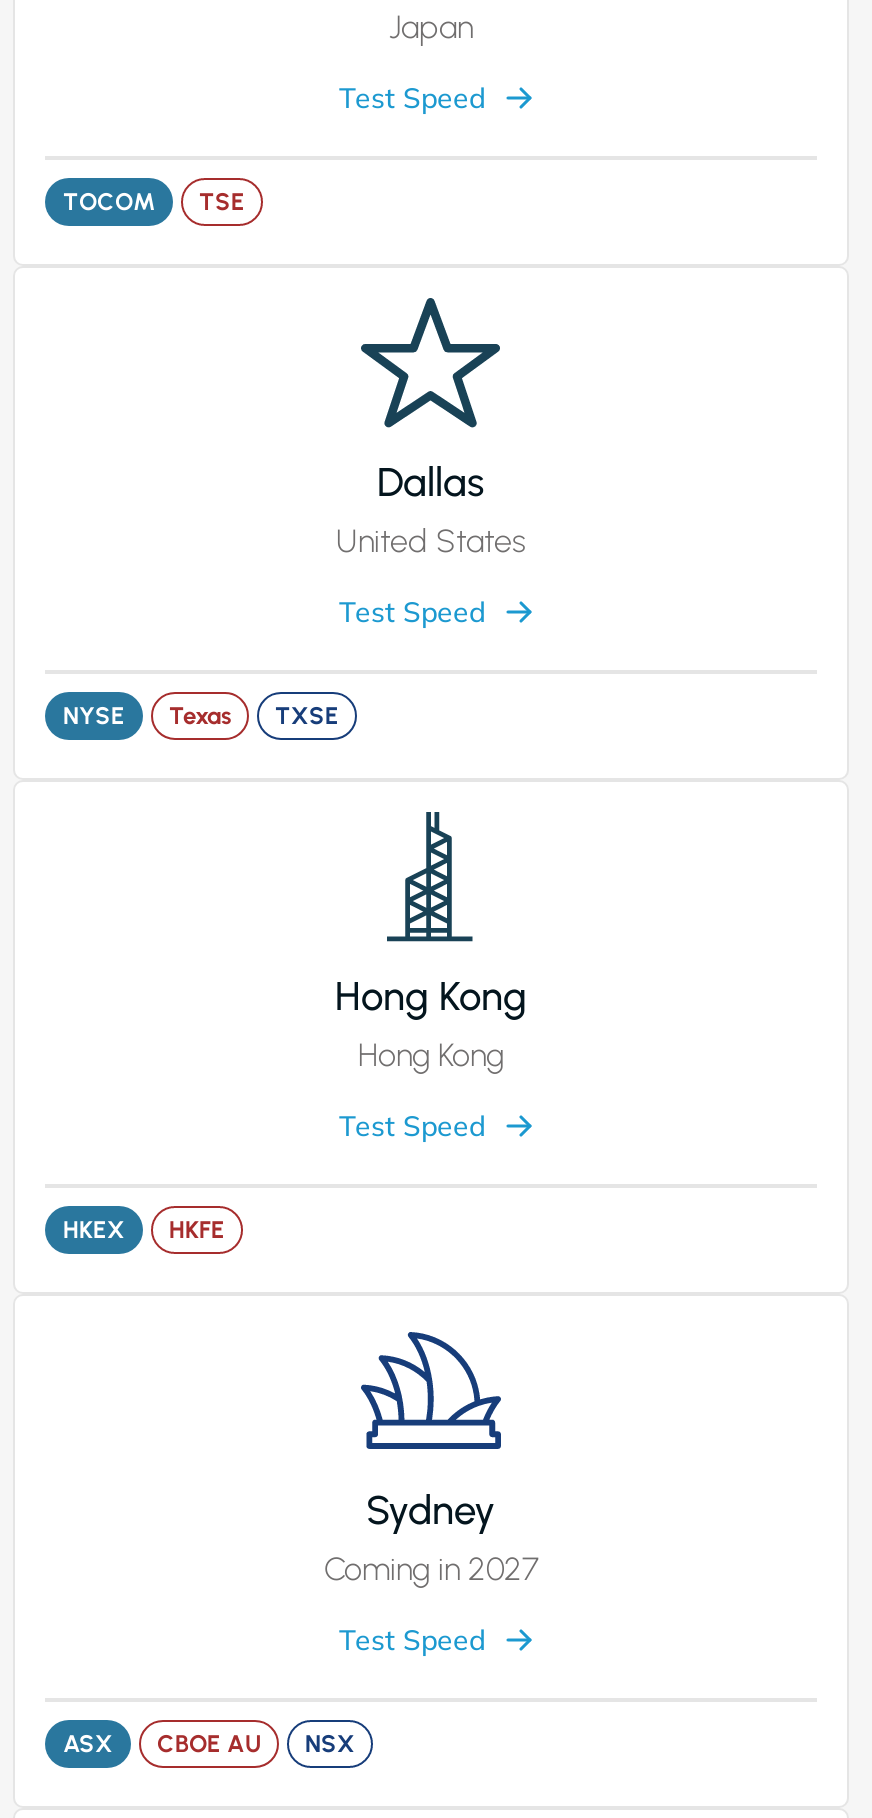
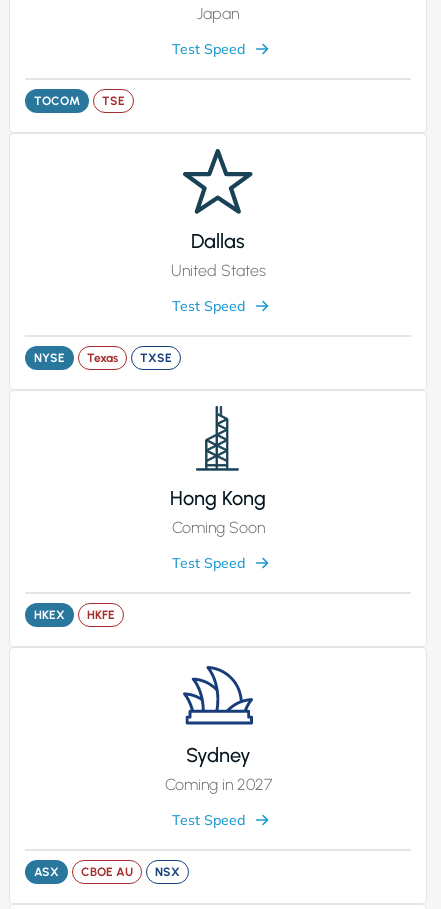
- Hong Kong
+ Coming Soon
